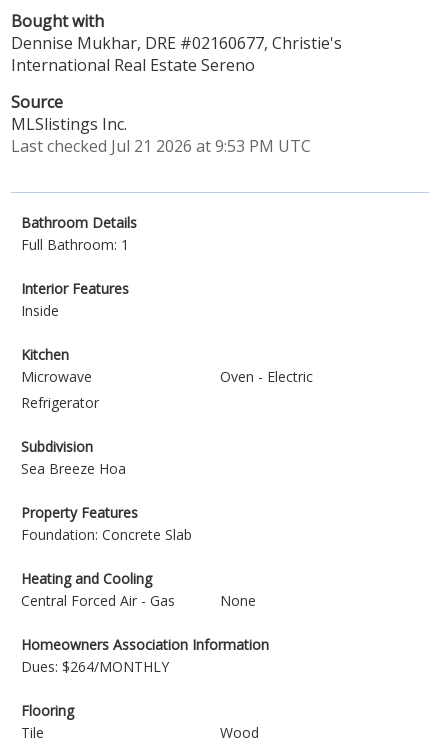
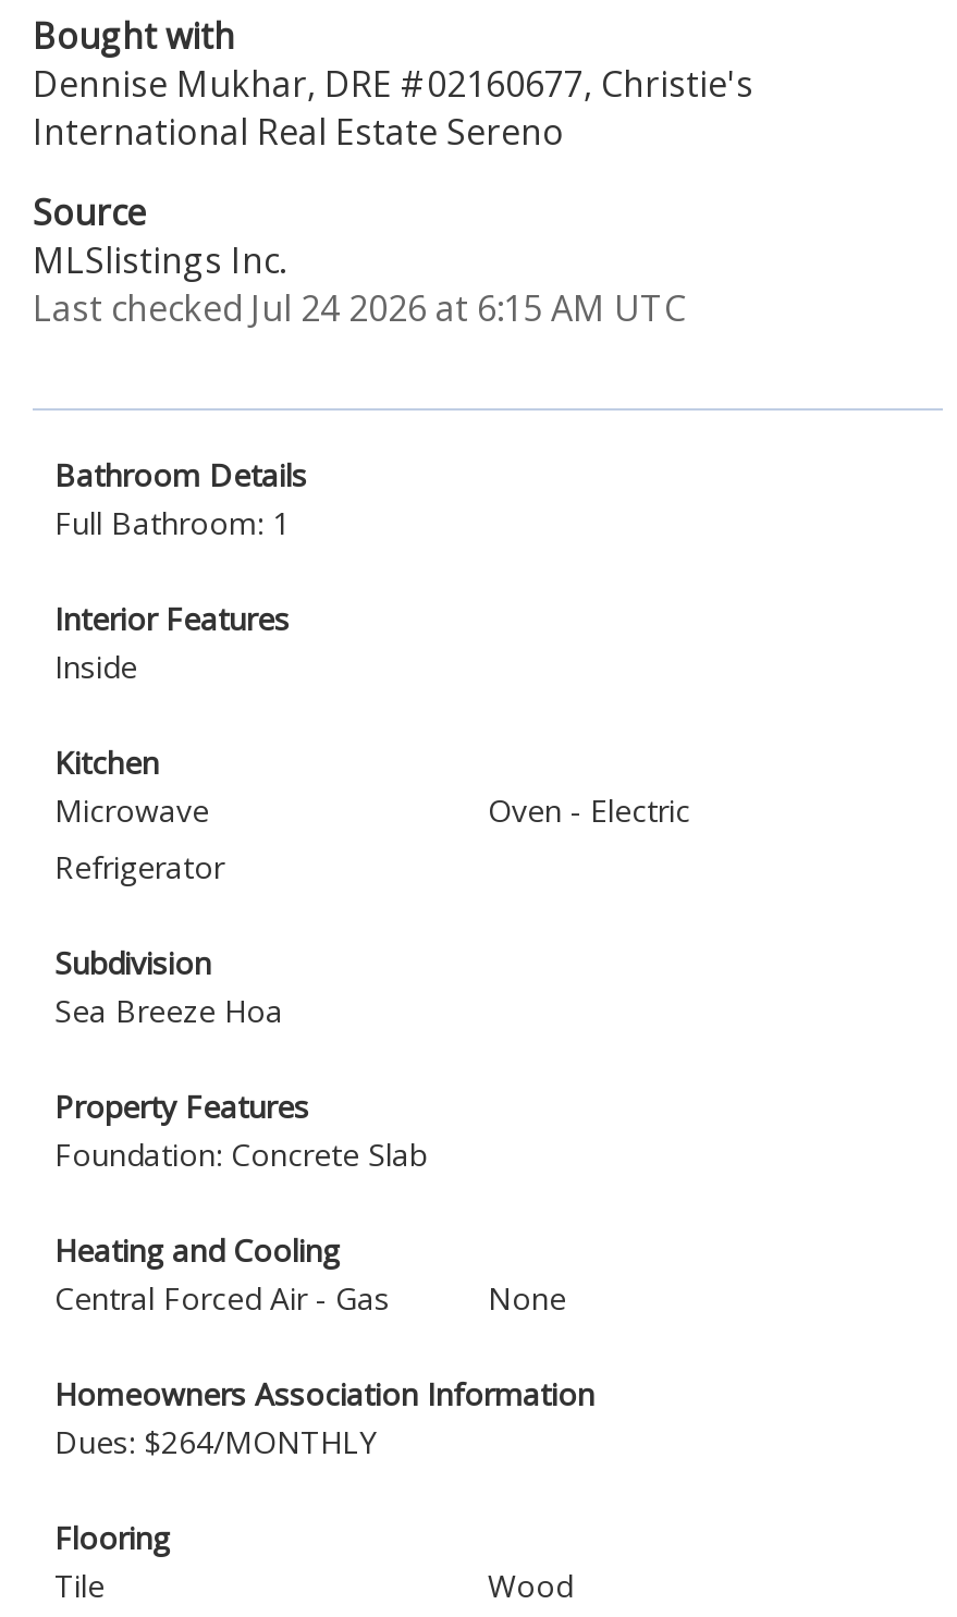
- Last checked Jul 21 2026 at 9:53 PM UTC
+ Last checked Jul 24 2026 at 6:15 AM UTC
